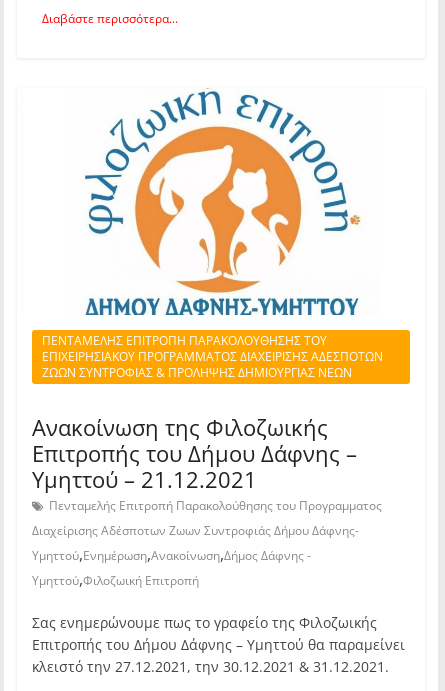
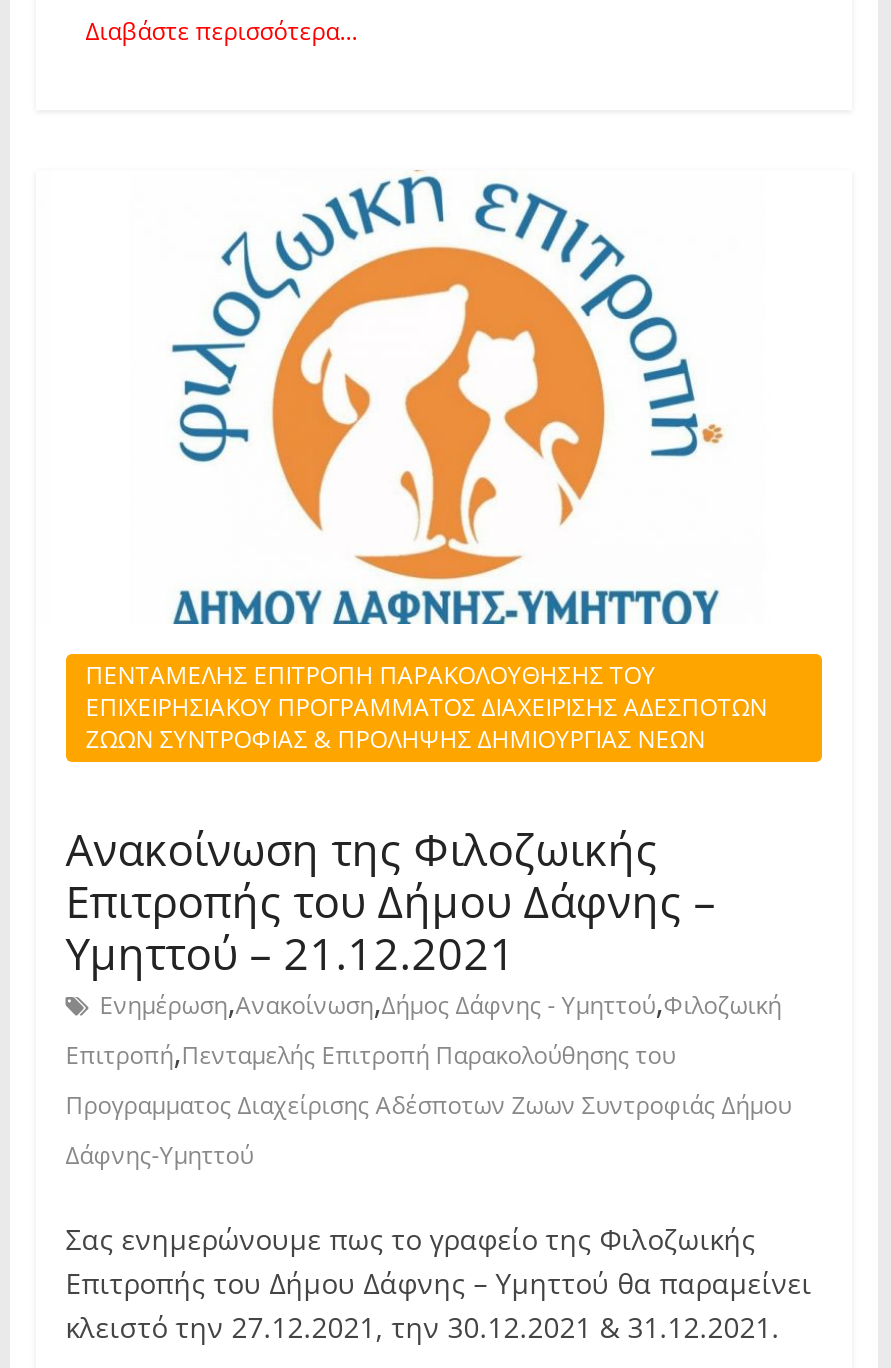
- Πενταμελής Επιτροπή Παρακολούθησης του Προγραμματος
+ Ενημέρωση,Ανακοίνωση,Δήμος Δάφνης - Υμηττού,Φιλοζωική
+ Επιτροπή,Πενταμελής Επιτροπή Παρακολούθησης του
+ Προγραμματος Διαχείρισης Αδέσποτων Ζωων Συντροφιάς Δήμου

- Διαχείρισης Αδέσποτων Ζωων Συντροφιάς Δήμου Δάφνης-
- Υμηττού,Ενημέρωση,Ανακοίνωση,Δήμος Δάφνης -
- Υμηττού,Φιλοζωική Επιτροπή
+ Δάφνης-Υμηττού
